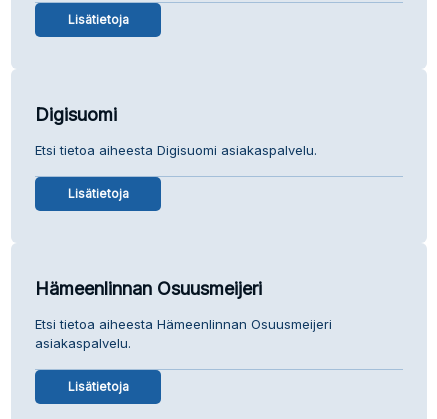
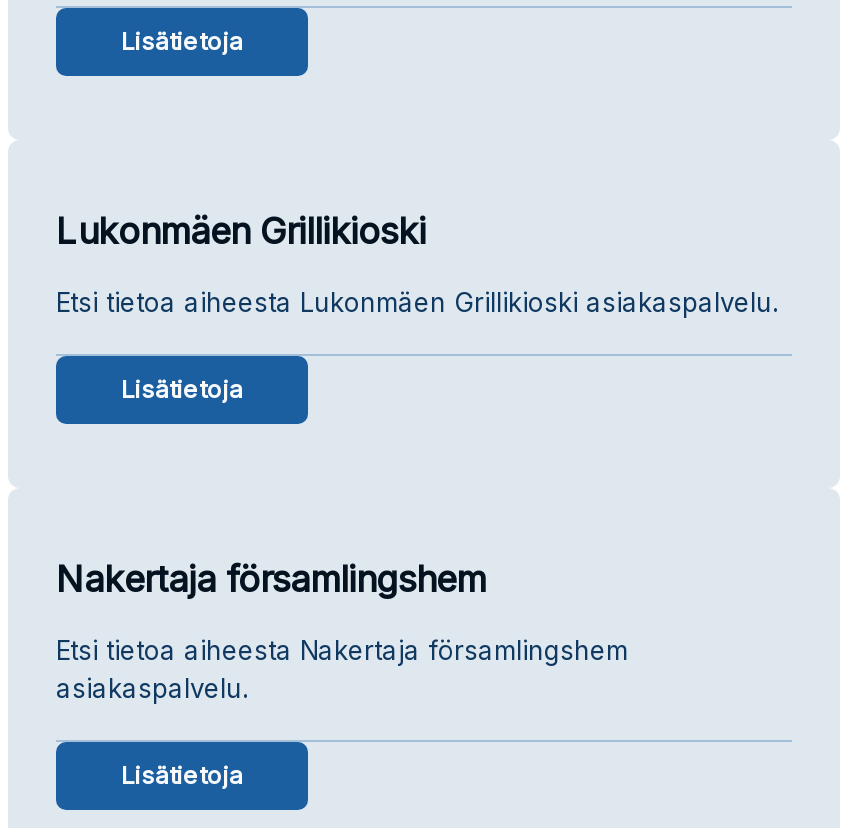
- Digisuomi
+ Lukonmäen Grillikioski

- Etsi tietoa aiheesta Digisuomi asiakaspalvelu.
+ Etsi tietoa aiheesta Lukonmäen Grillikioski asiakaspalvelu.

- Hämeenlinnan Osuusmeijeri
+ Nakertaja församlingshem

- Etsi tietoa aiheesta Hämeenlinnan Osuusmeijeri
+ Etsi tietoa aiheesta Nakertaja församlingshem
